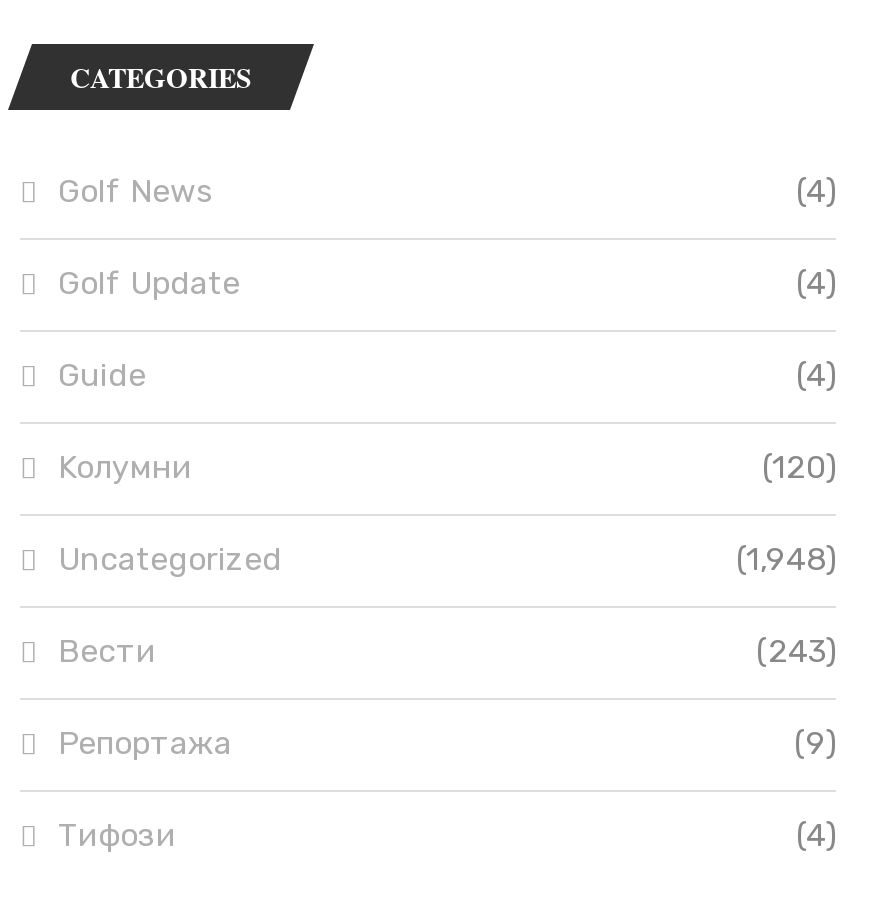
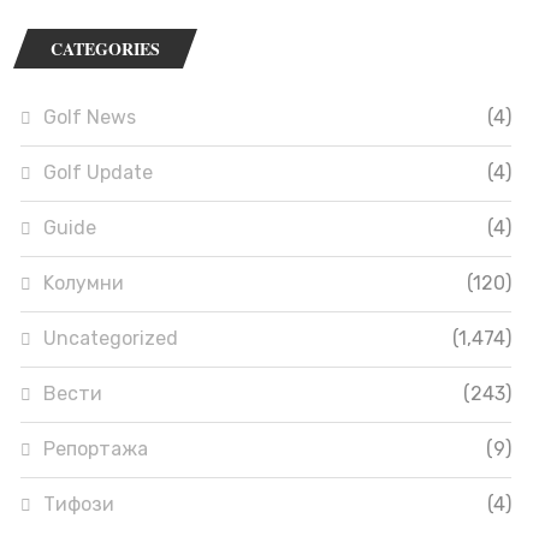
- (1,948)
+ (1,474)
